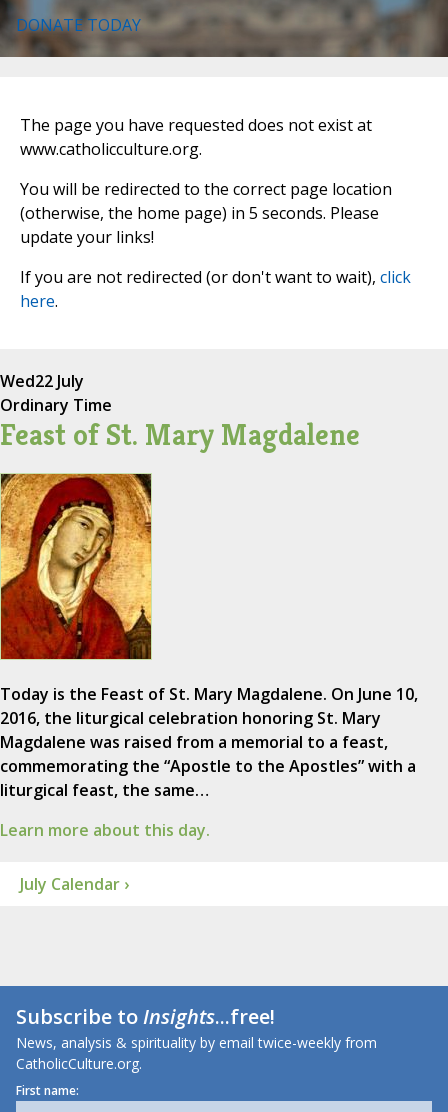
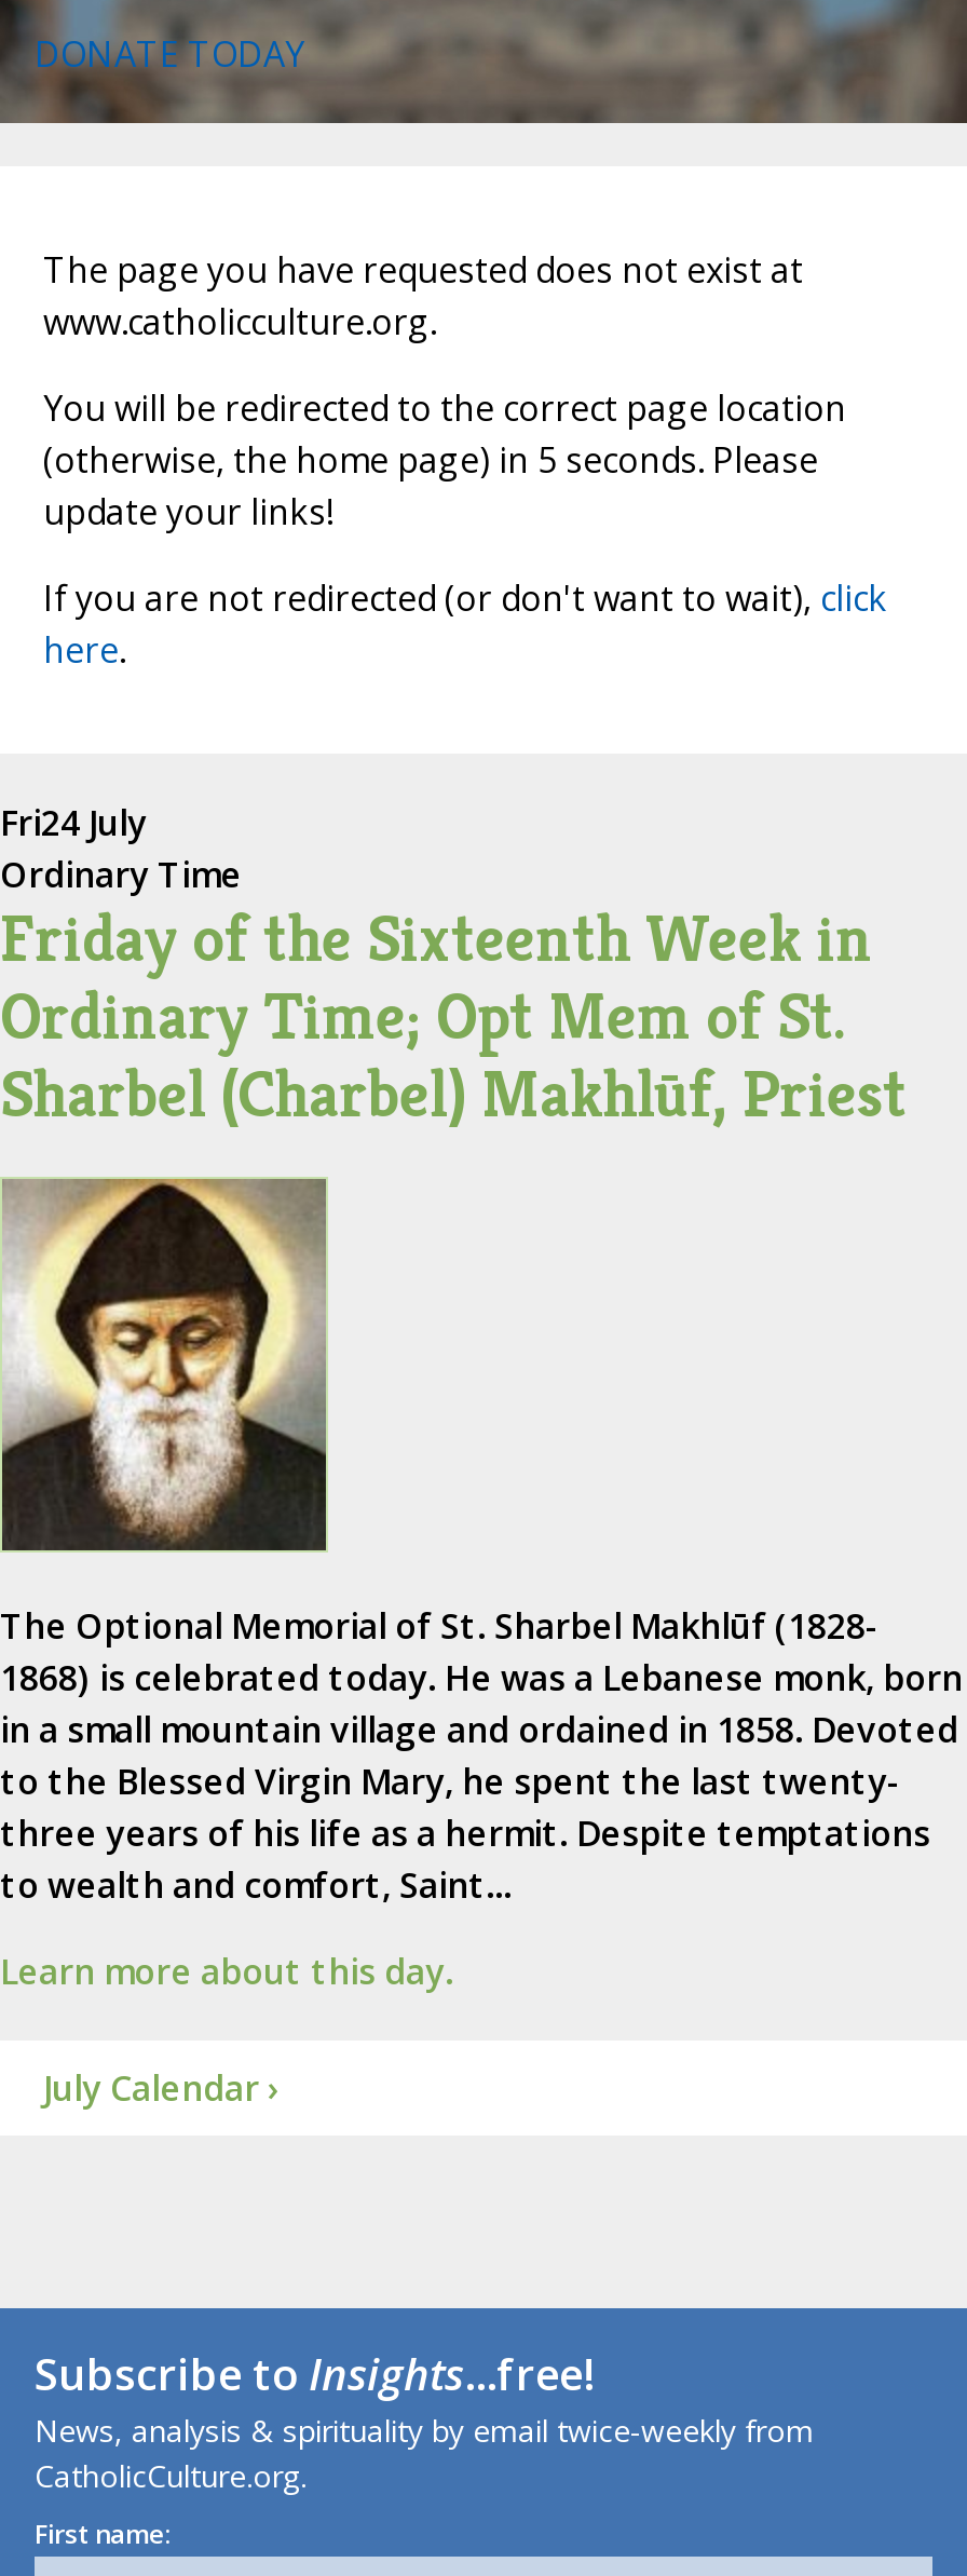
- Wed22 July
+ Fri24 July

- Feast of St. Mary Magdalene
+ Friday of the Sixteenth Week in
+ Ordinary Time; Opt Mem of St.
+ Sharbel (Charbel) Makhlūf, Priest

- [image]
+ [image]

- Today is the Feast of St. Mary Magdalene. On June 10,
- 2016, the liturgical celebration honoring St. Mary
- Magdalene was raised from a memorial to a feast,
- commemorating the “Apostle to the Apostles” with a
- liturgical feast, the same…
+ The Optional Memorial of St. Sharbel Makhlūf (1828-
+ 1868) is celebrated today. He was a Lebanese monk, born
+ in a small mountain village and ordained in 1858. Devoted
+ to the Blessed Virgin Mary, he spent the last twenty-
+ three years of his life as a hermit. Despite temptations
+ to wealth and comfort, Saint…
